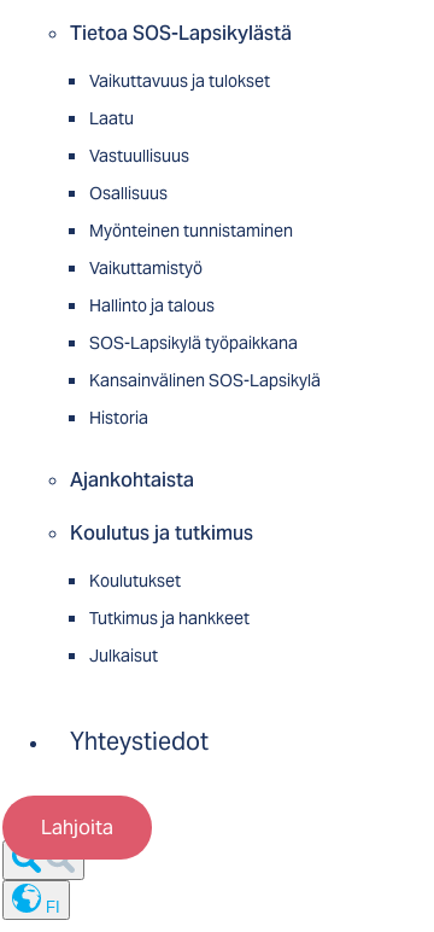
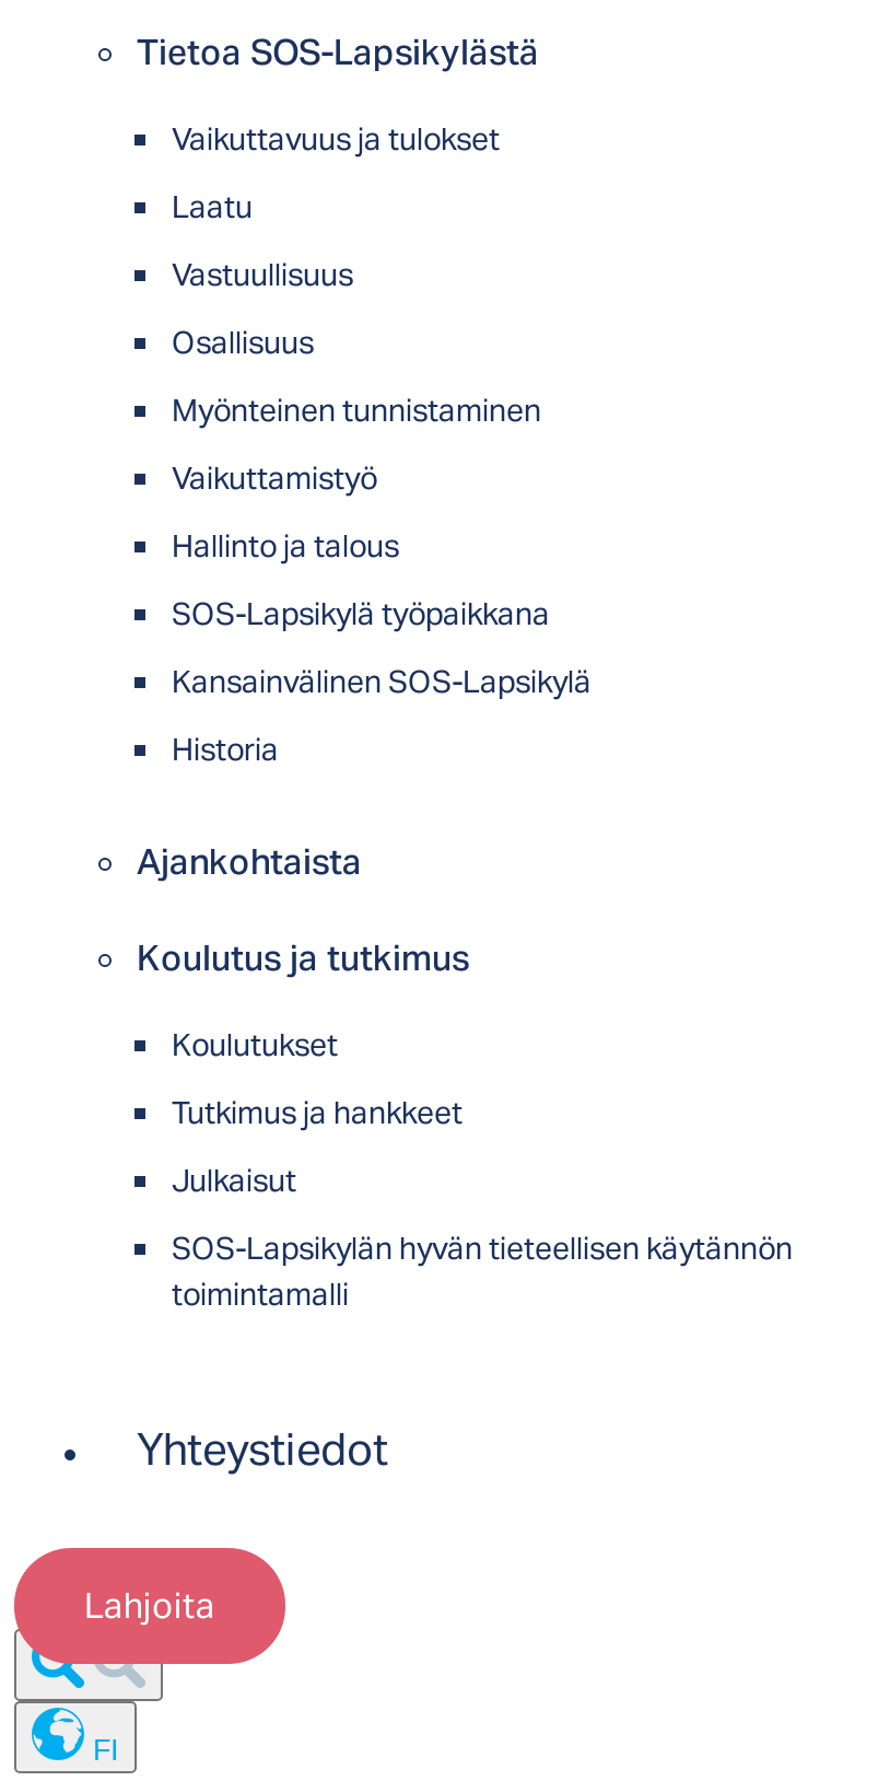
+ SOS-Lapsikylän hyvän tieteellisen käytännön
+ toimintamalli
